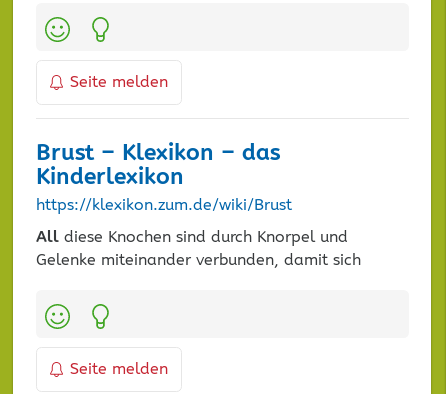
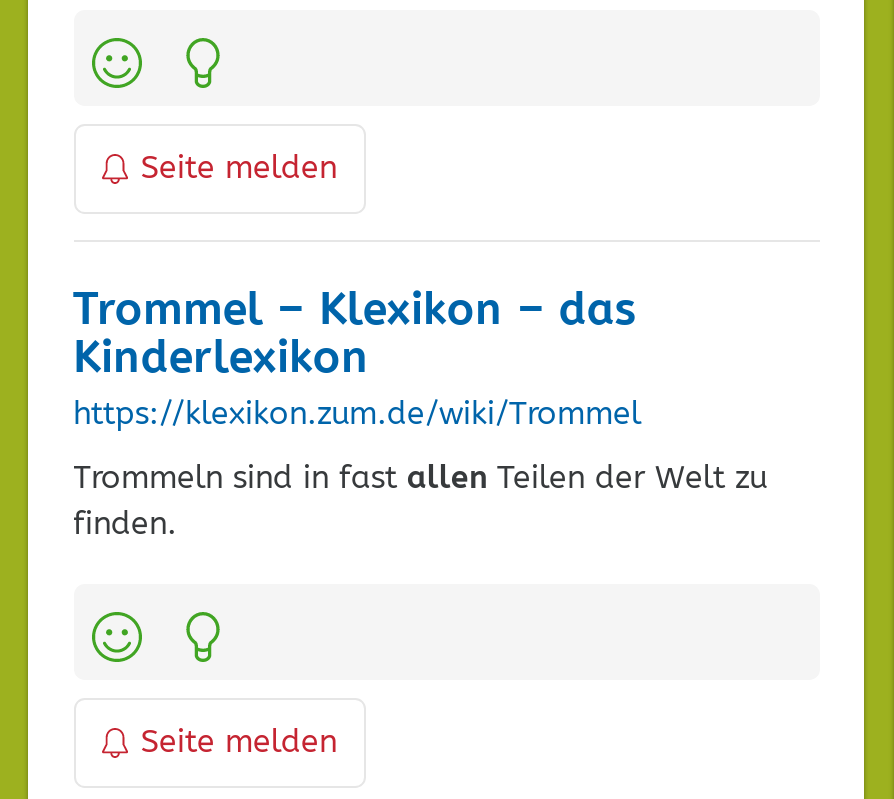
- Brust – Klexikon – das
+ Trommel – Klexikon – das

- https://klexikon.zum.de/wiki/Brust
- All diese Knochen sind durch Knorpel und
- Gelenke miteinander verbunden, damit sich
+ https://klexikon.zum.de/wiki/Trommel
+ Trommeln sind in fast allen Teilen der Welt zu
+ finden.
